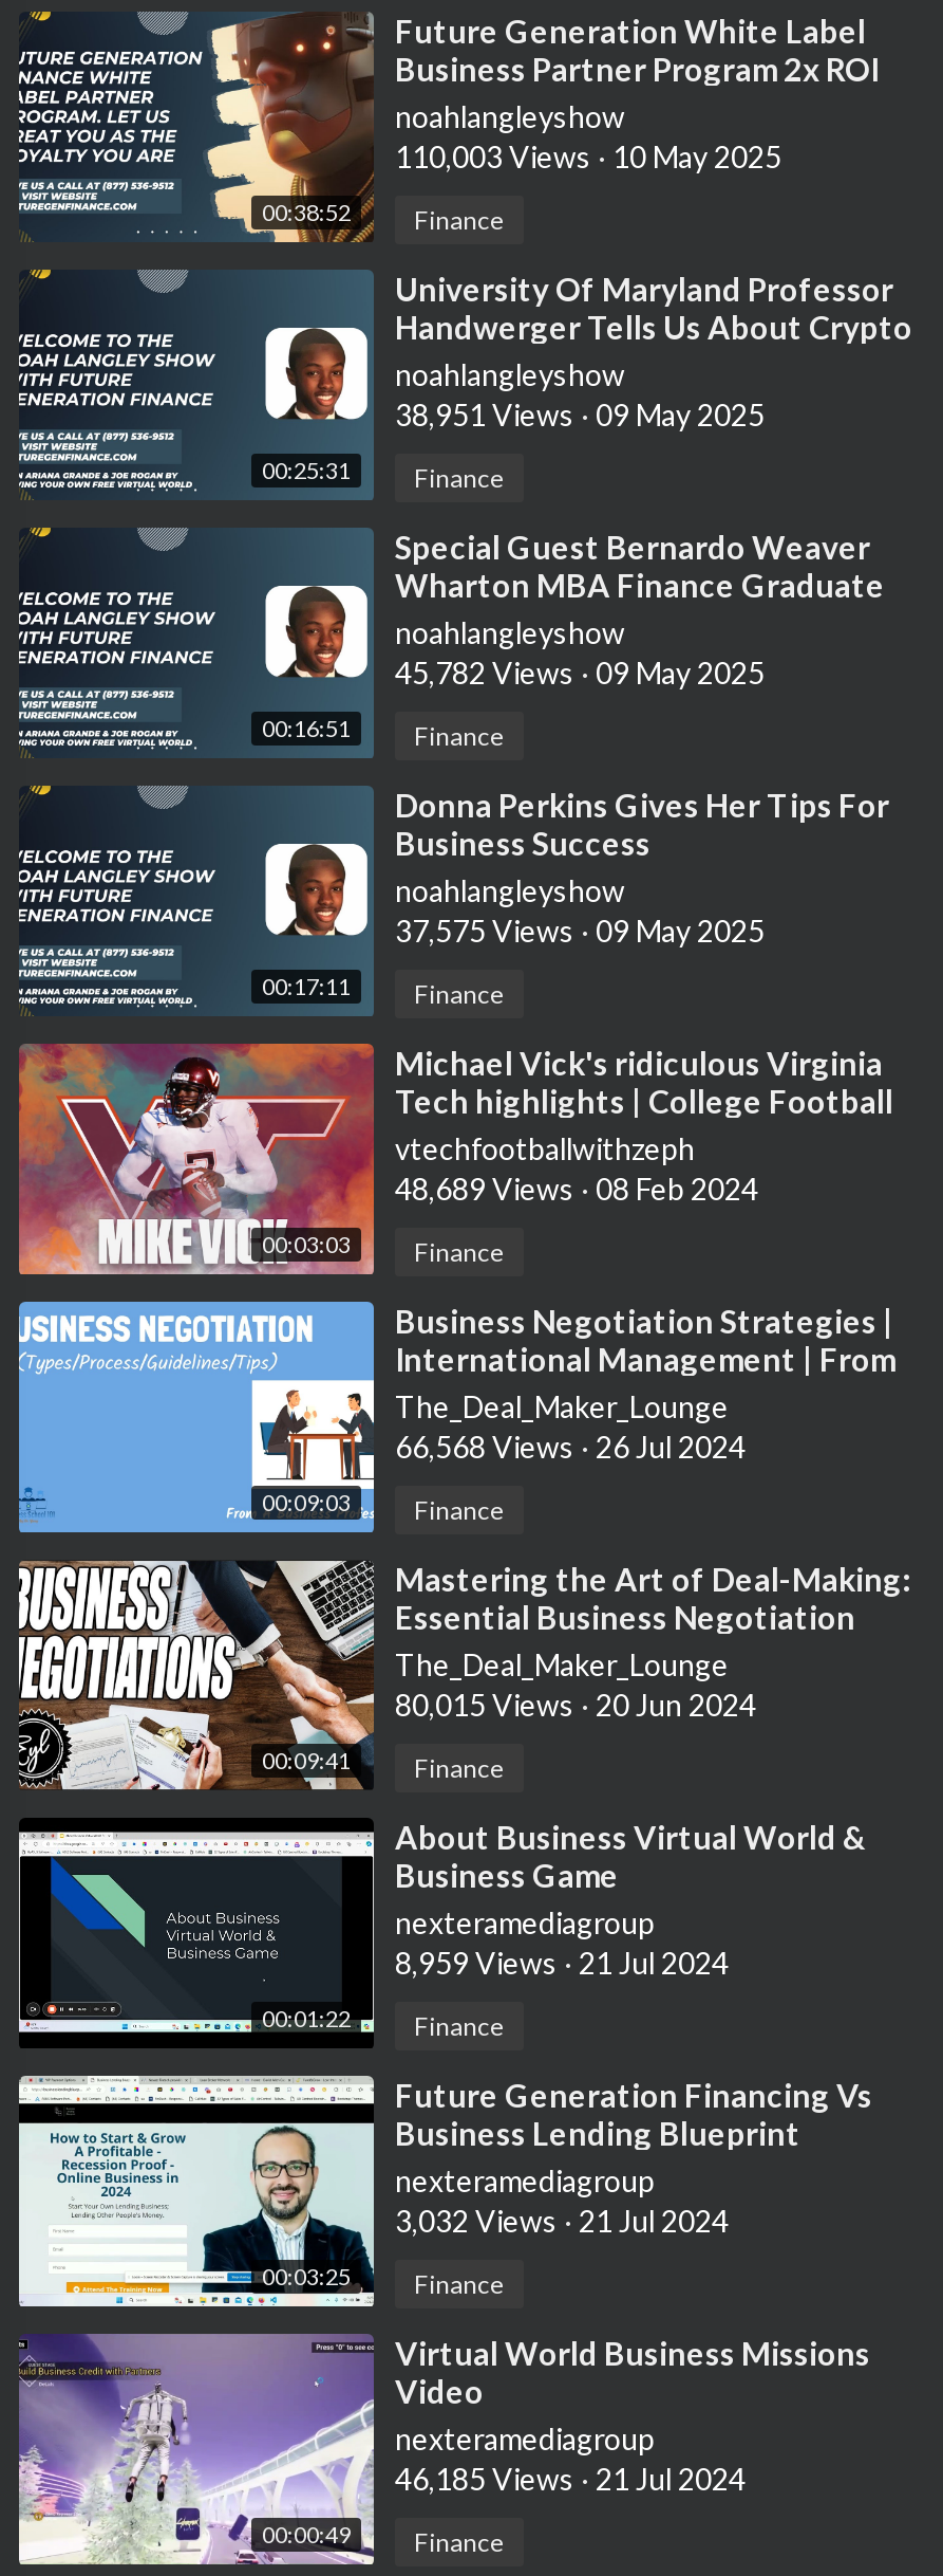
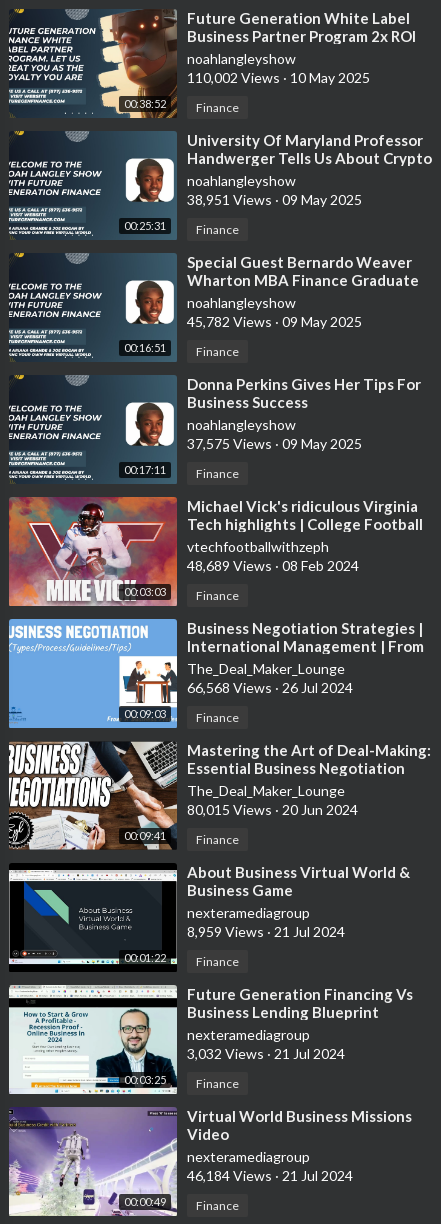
- 110,003 Views · 10 May 2025
+ 110,002 Views · 10 May 2025

- 46,185 Views · 21 Jul 2024
+ 46,184 Views · 21 Jul 2024
